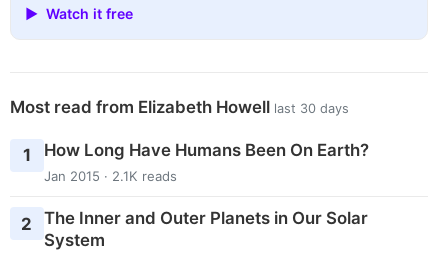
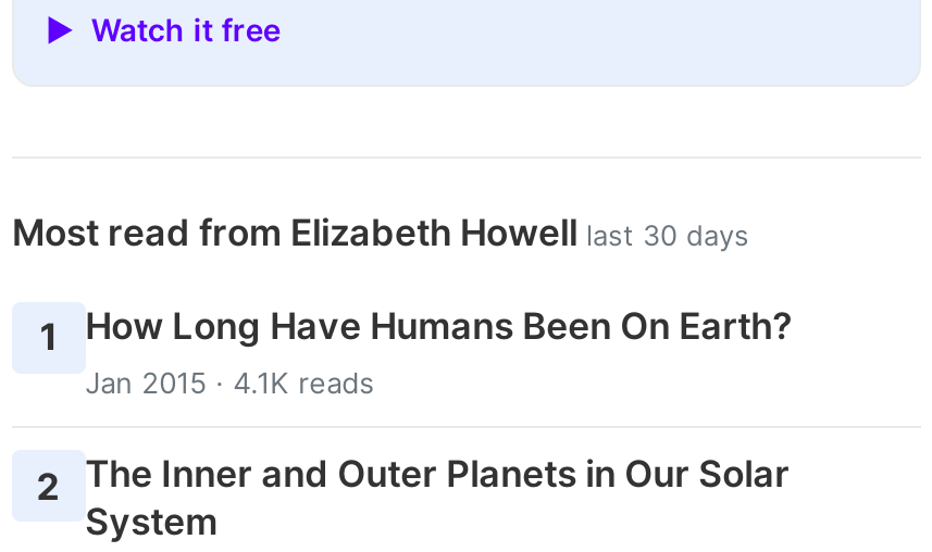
- Jan 2015 · 2.1K reads
+ Jan 2015 · 4.1K reads
